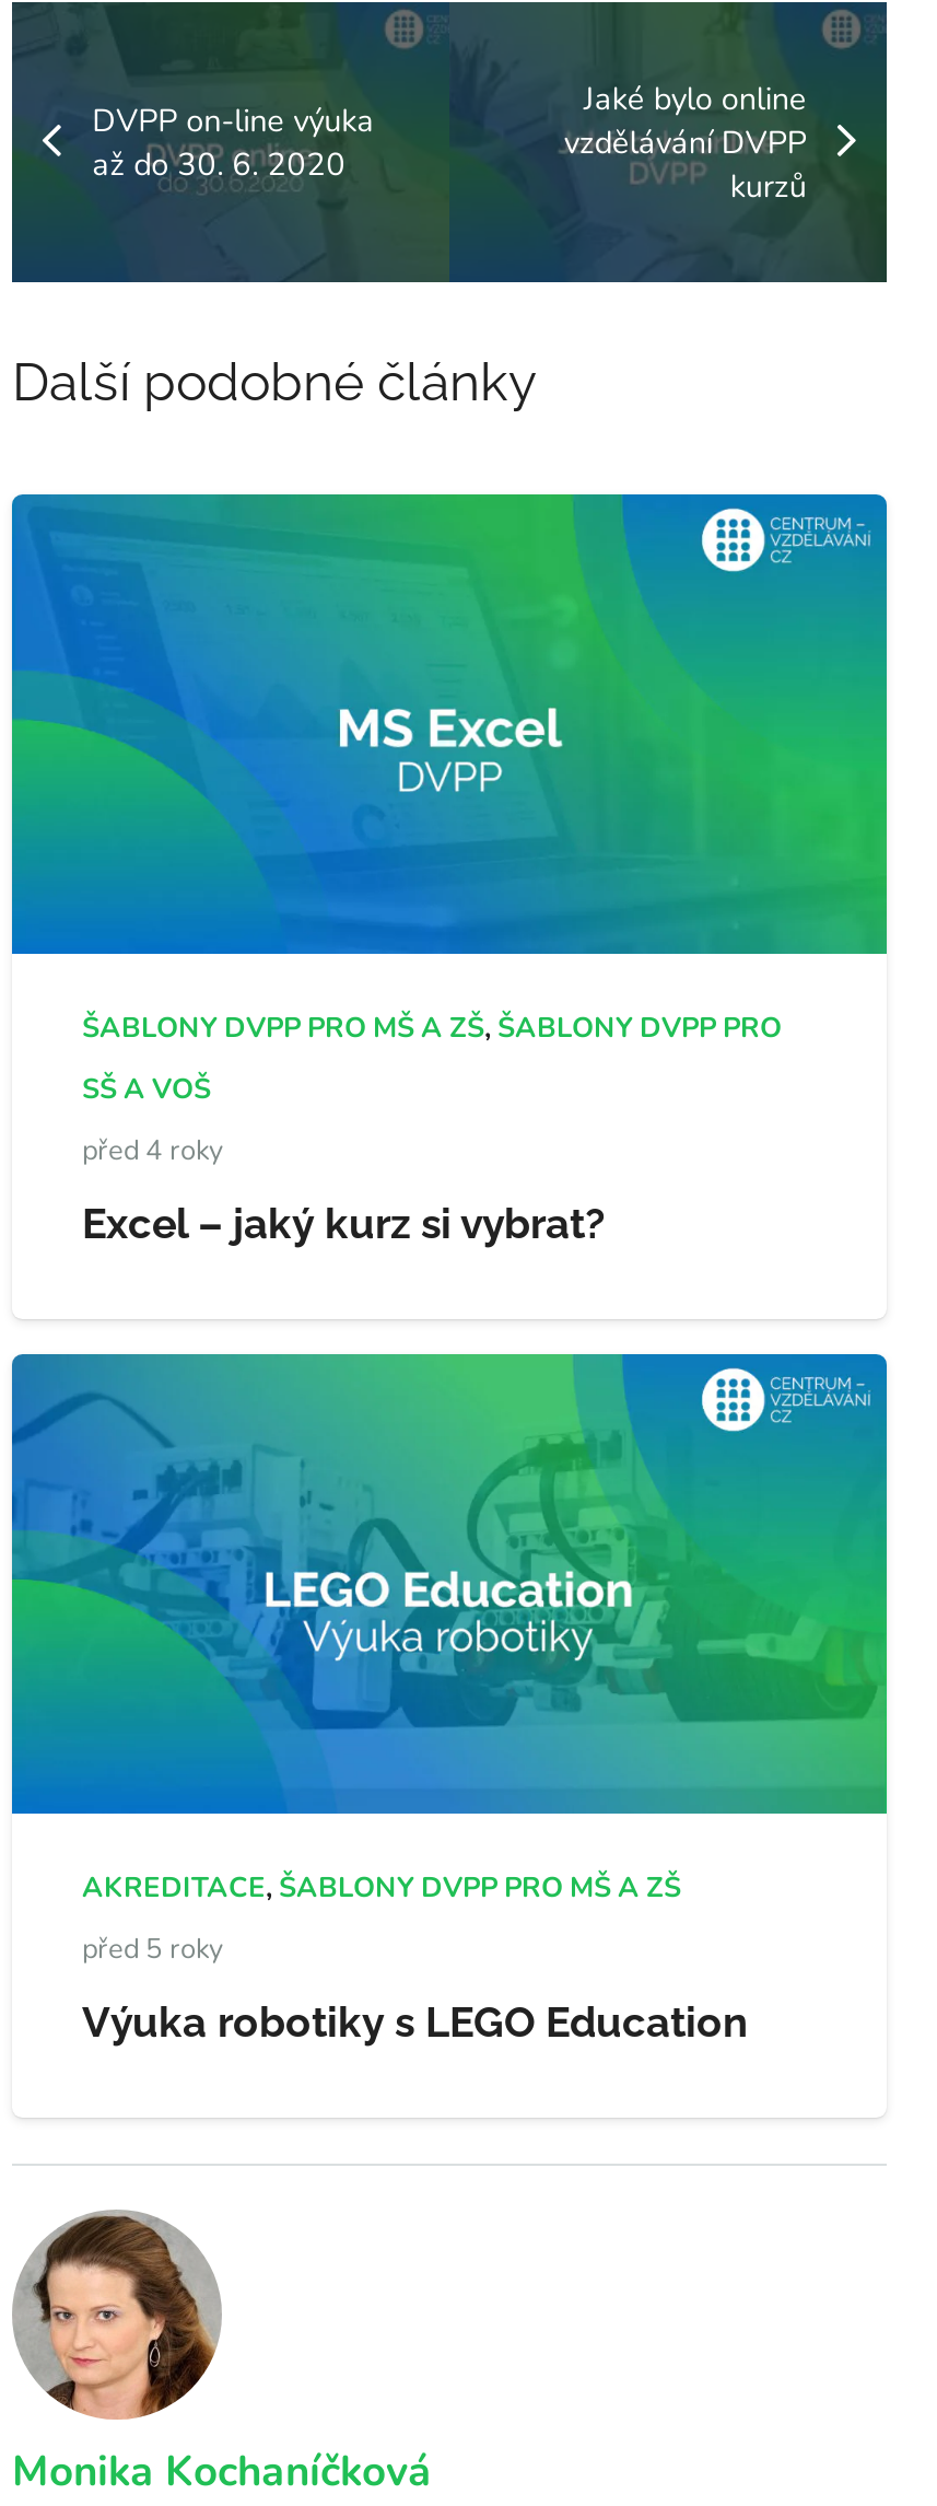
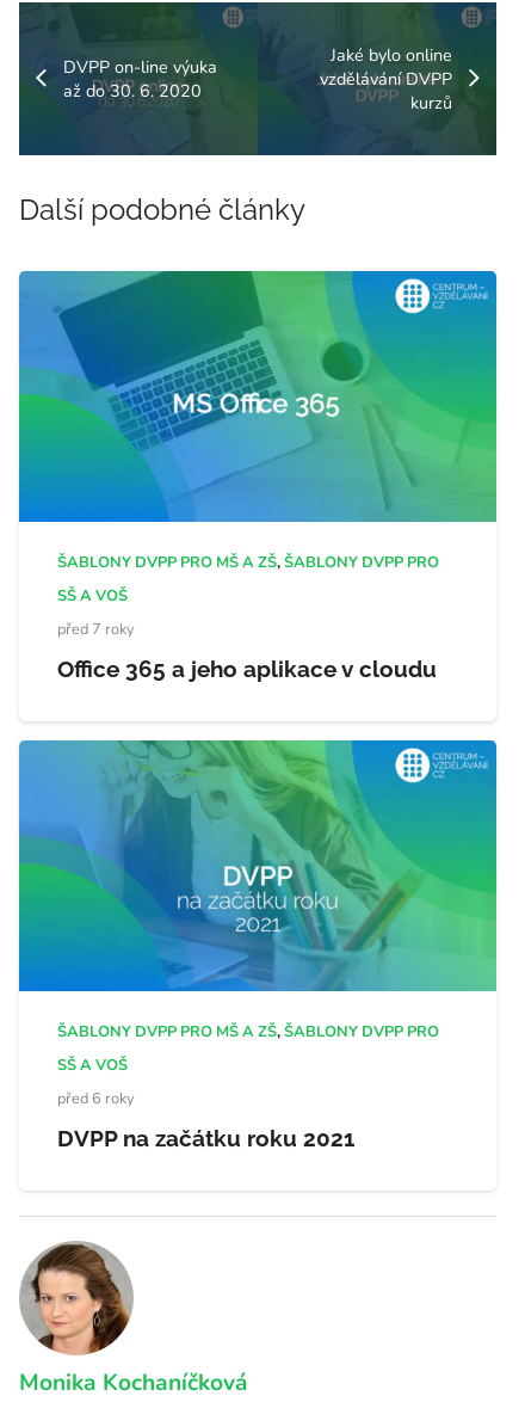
moved down: [image]

- před 4 roky
- Excel – jaký kurz si vybrat?
+ před 7 roky
+ Office 365 a jeho aplikace v cloudu

moved up: [image]

- AKREDITACE, ŠABLONY DVPP PRO MŠ A ZŠ
- před 5 roky
- Výuka robotiky s LEGO Education
+ ŠABLONY DVPP PRO MŠ A ZŠ, ŠABLONY DVPP PRO
+ SŠ A VOŠ
+ před 6 roky
+ DVPP na začátku roku 2021
